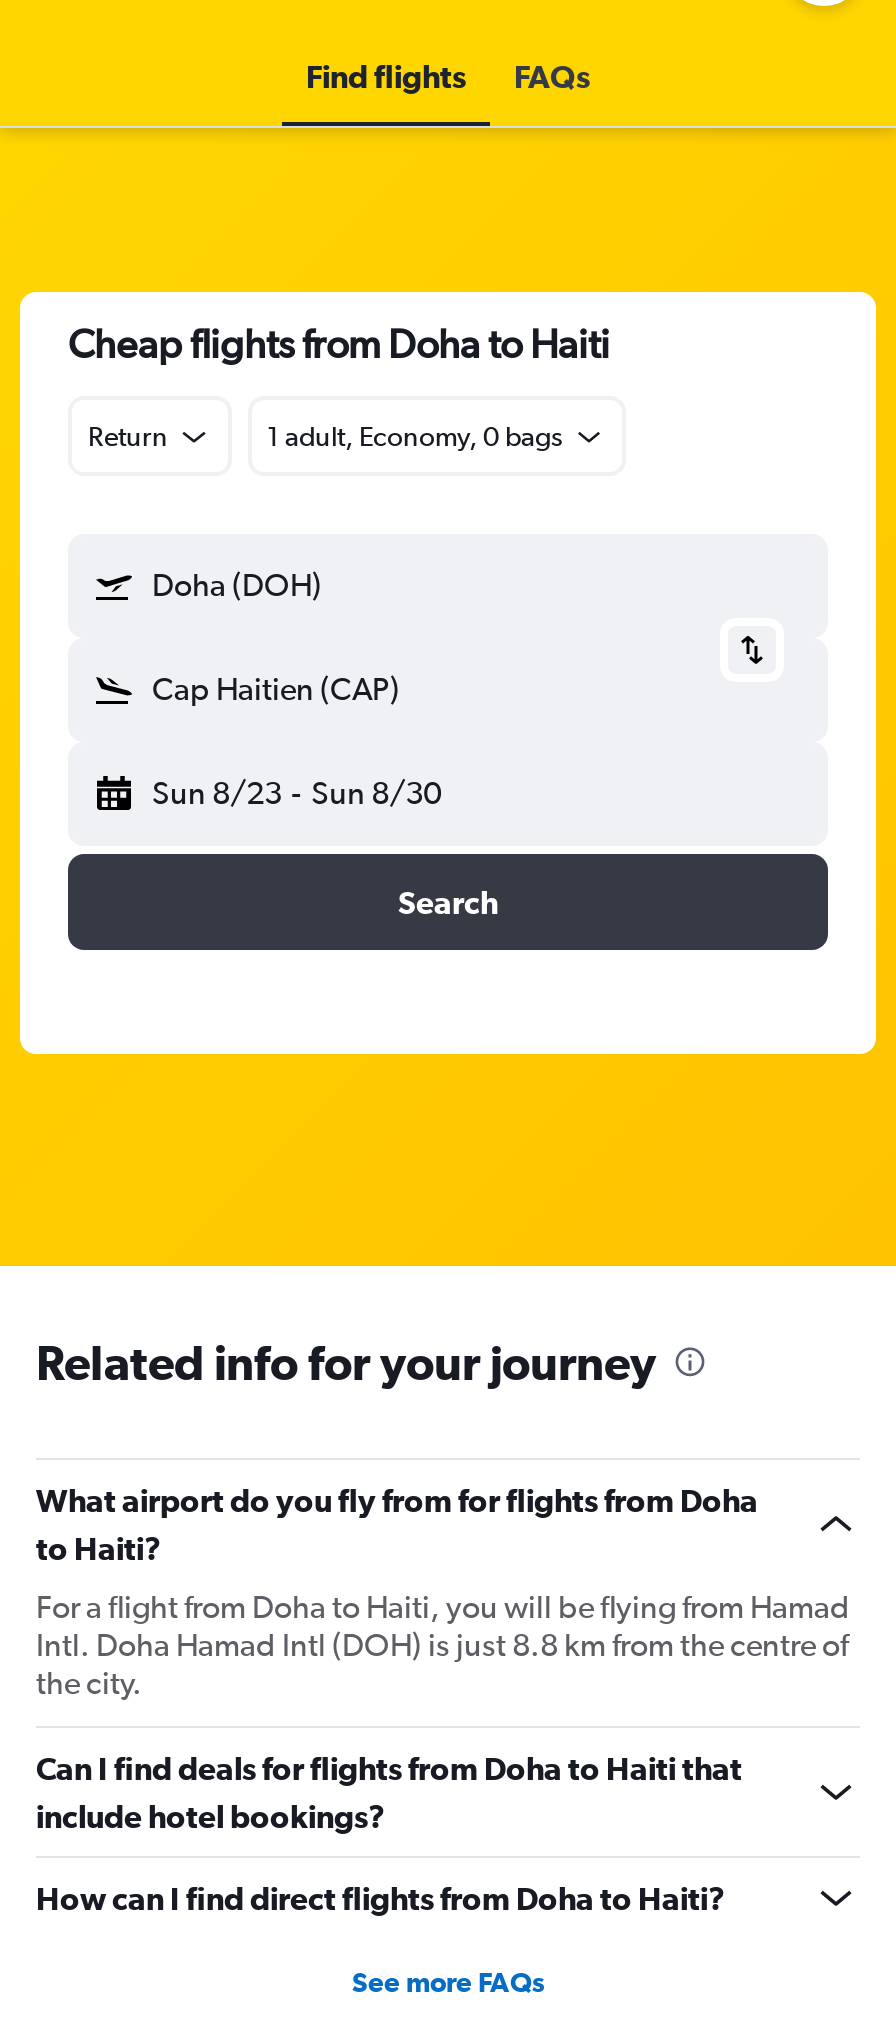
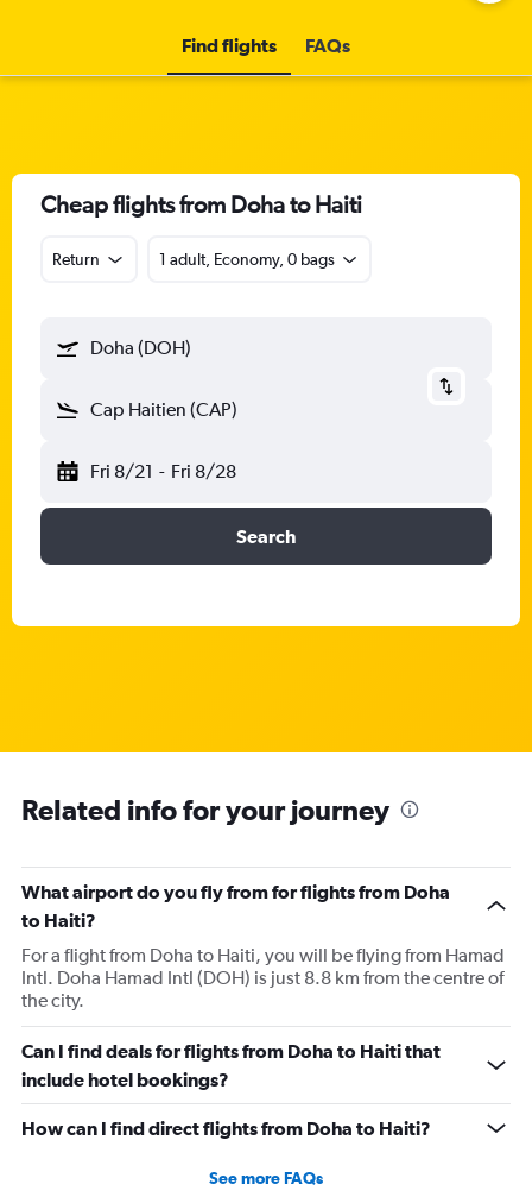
- Sun 8/23 - Sun 8/30
+ Fri 8/21 - Fri 8/28
